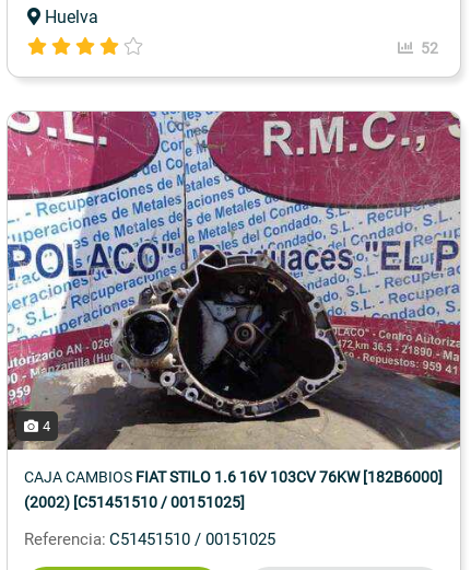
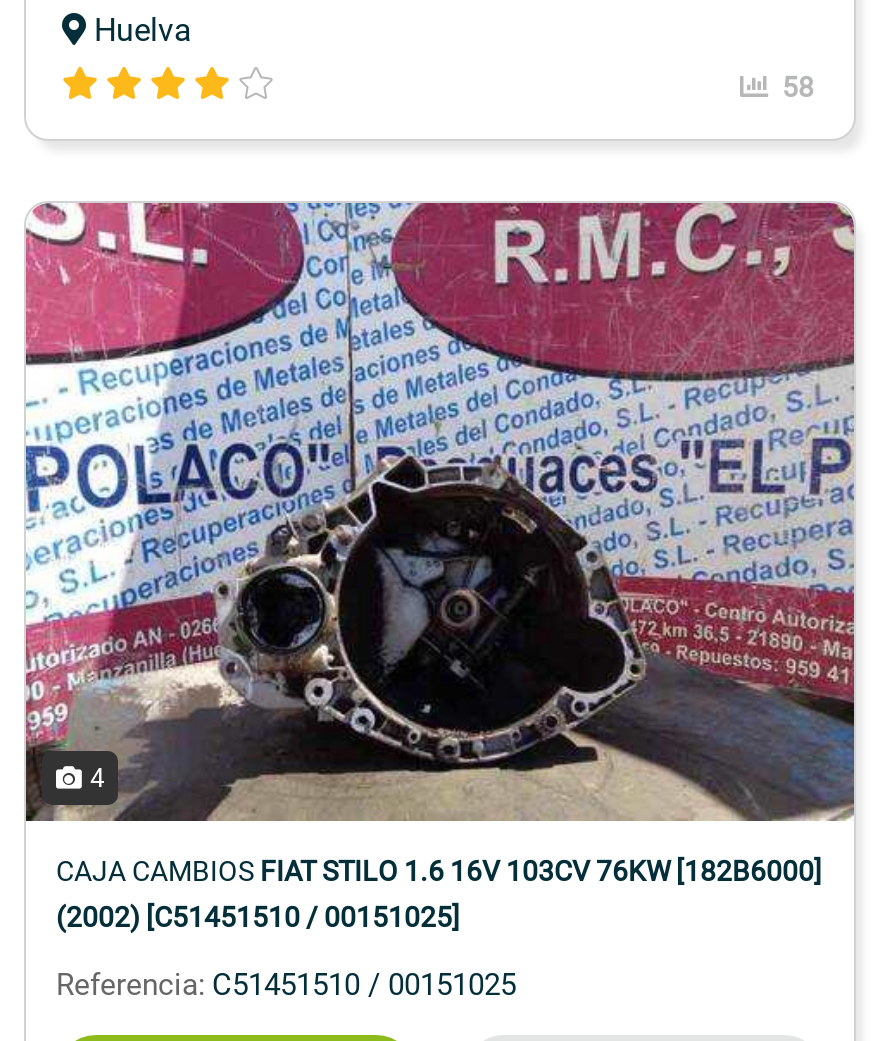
- 52
+ 58
